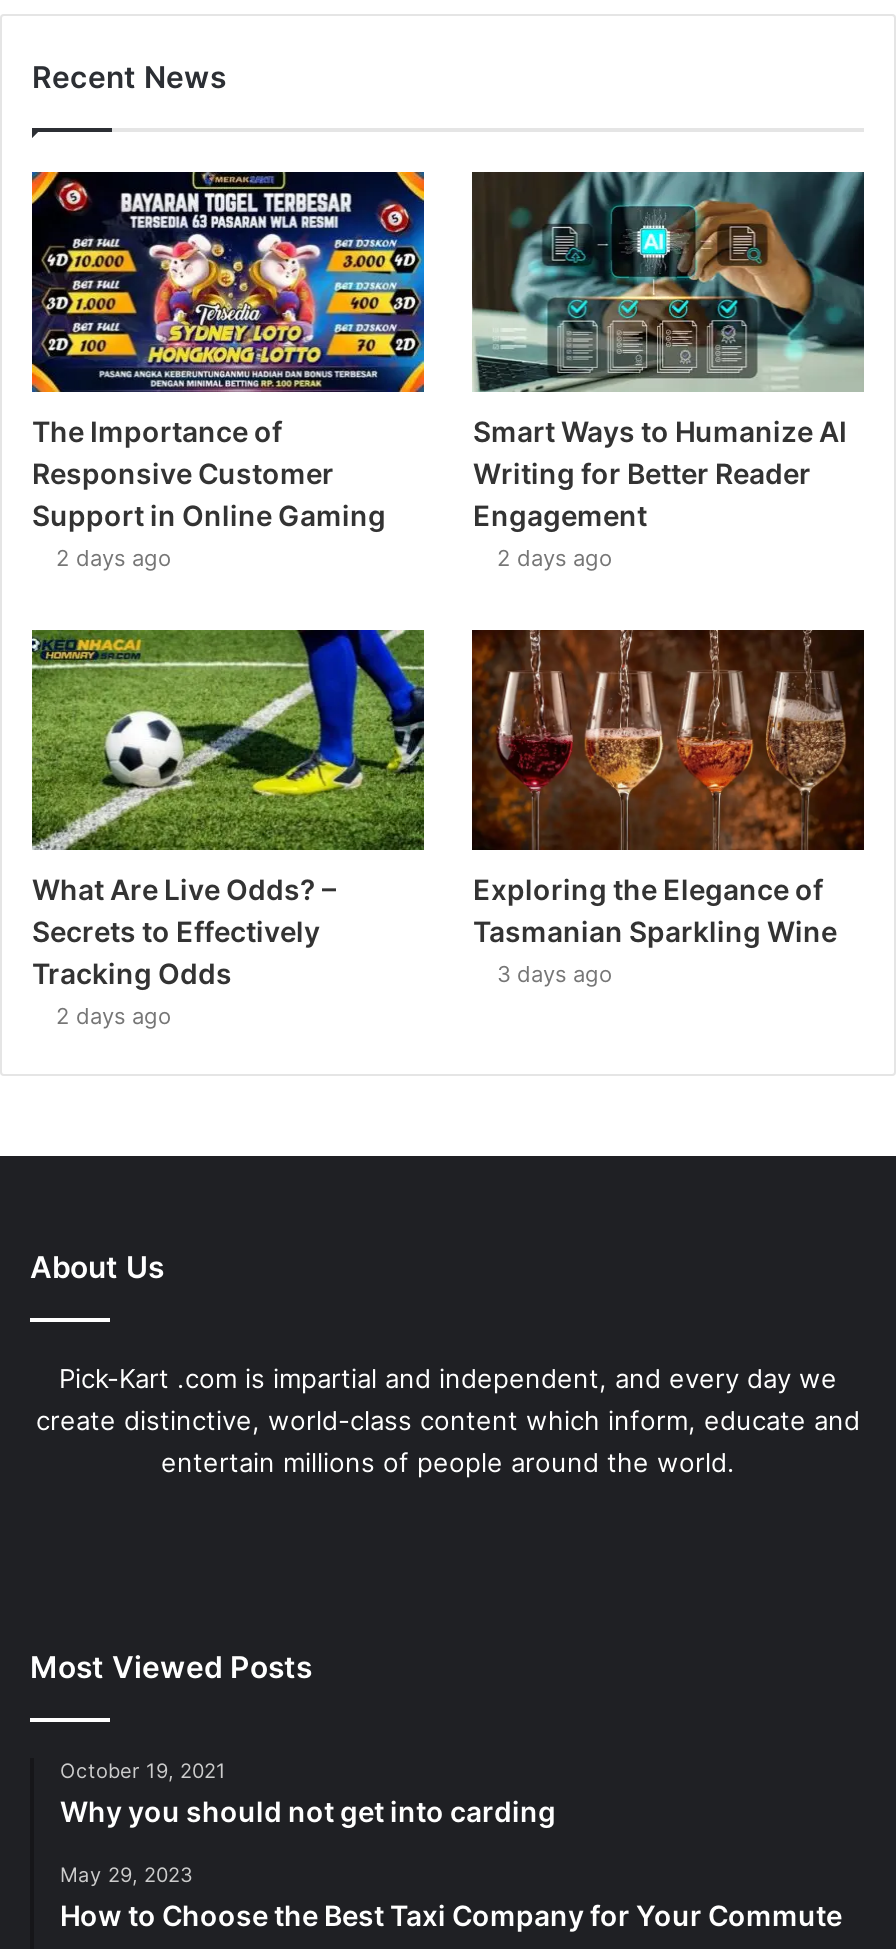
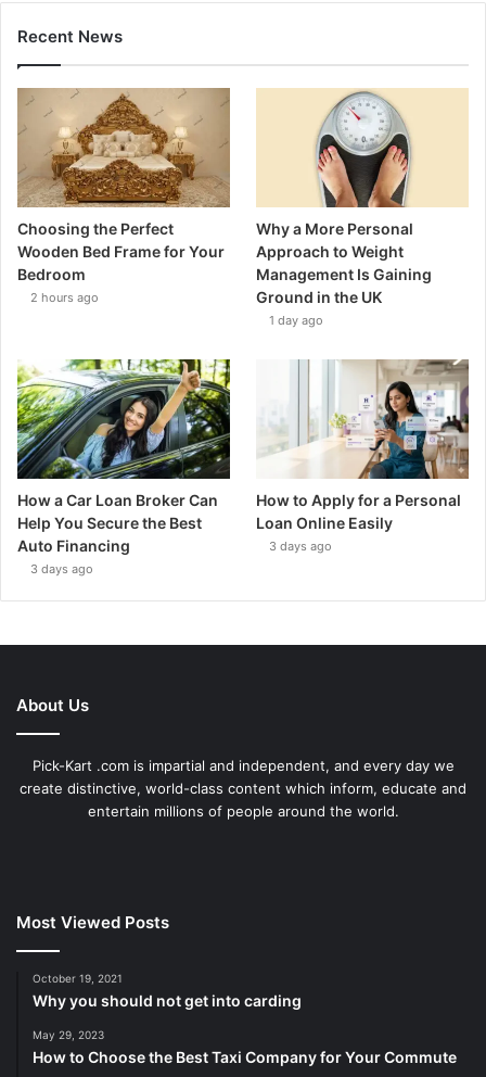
- [image]
- The Importance of
- Responsive Customer
- Support in Online Gaming
- 2 days ago
+ [image]
+ Choosing the Perfect
+ Wooden Bed Frame for Your
+ Bedroom
+ 2 hours ago

- [image]
- Smart Ways to Humanize AI
- Writing for Better Reader
- Engagement
- 2 days ago
+ [image]
+ Why a More Personal
+ Approach to Weight
+ Management Is Gaining
+ Ground in the UK
+ 1 day ago

- [image]
- What Are Live Odds? –
- Secrets to Effectively
- Tracking Odds
- 2 days ago
+ [image]
+ How a Car Loan Broker Can
+ Help You Secure the Best
+ Auto Financing
+ 3 days ago

- [image]
- Exploring the Elegance of
- Tasmanian Sparkling Wine
+ [image]
+ How to Apply for a Personal
+ Loan Online Easily
